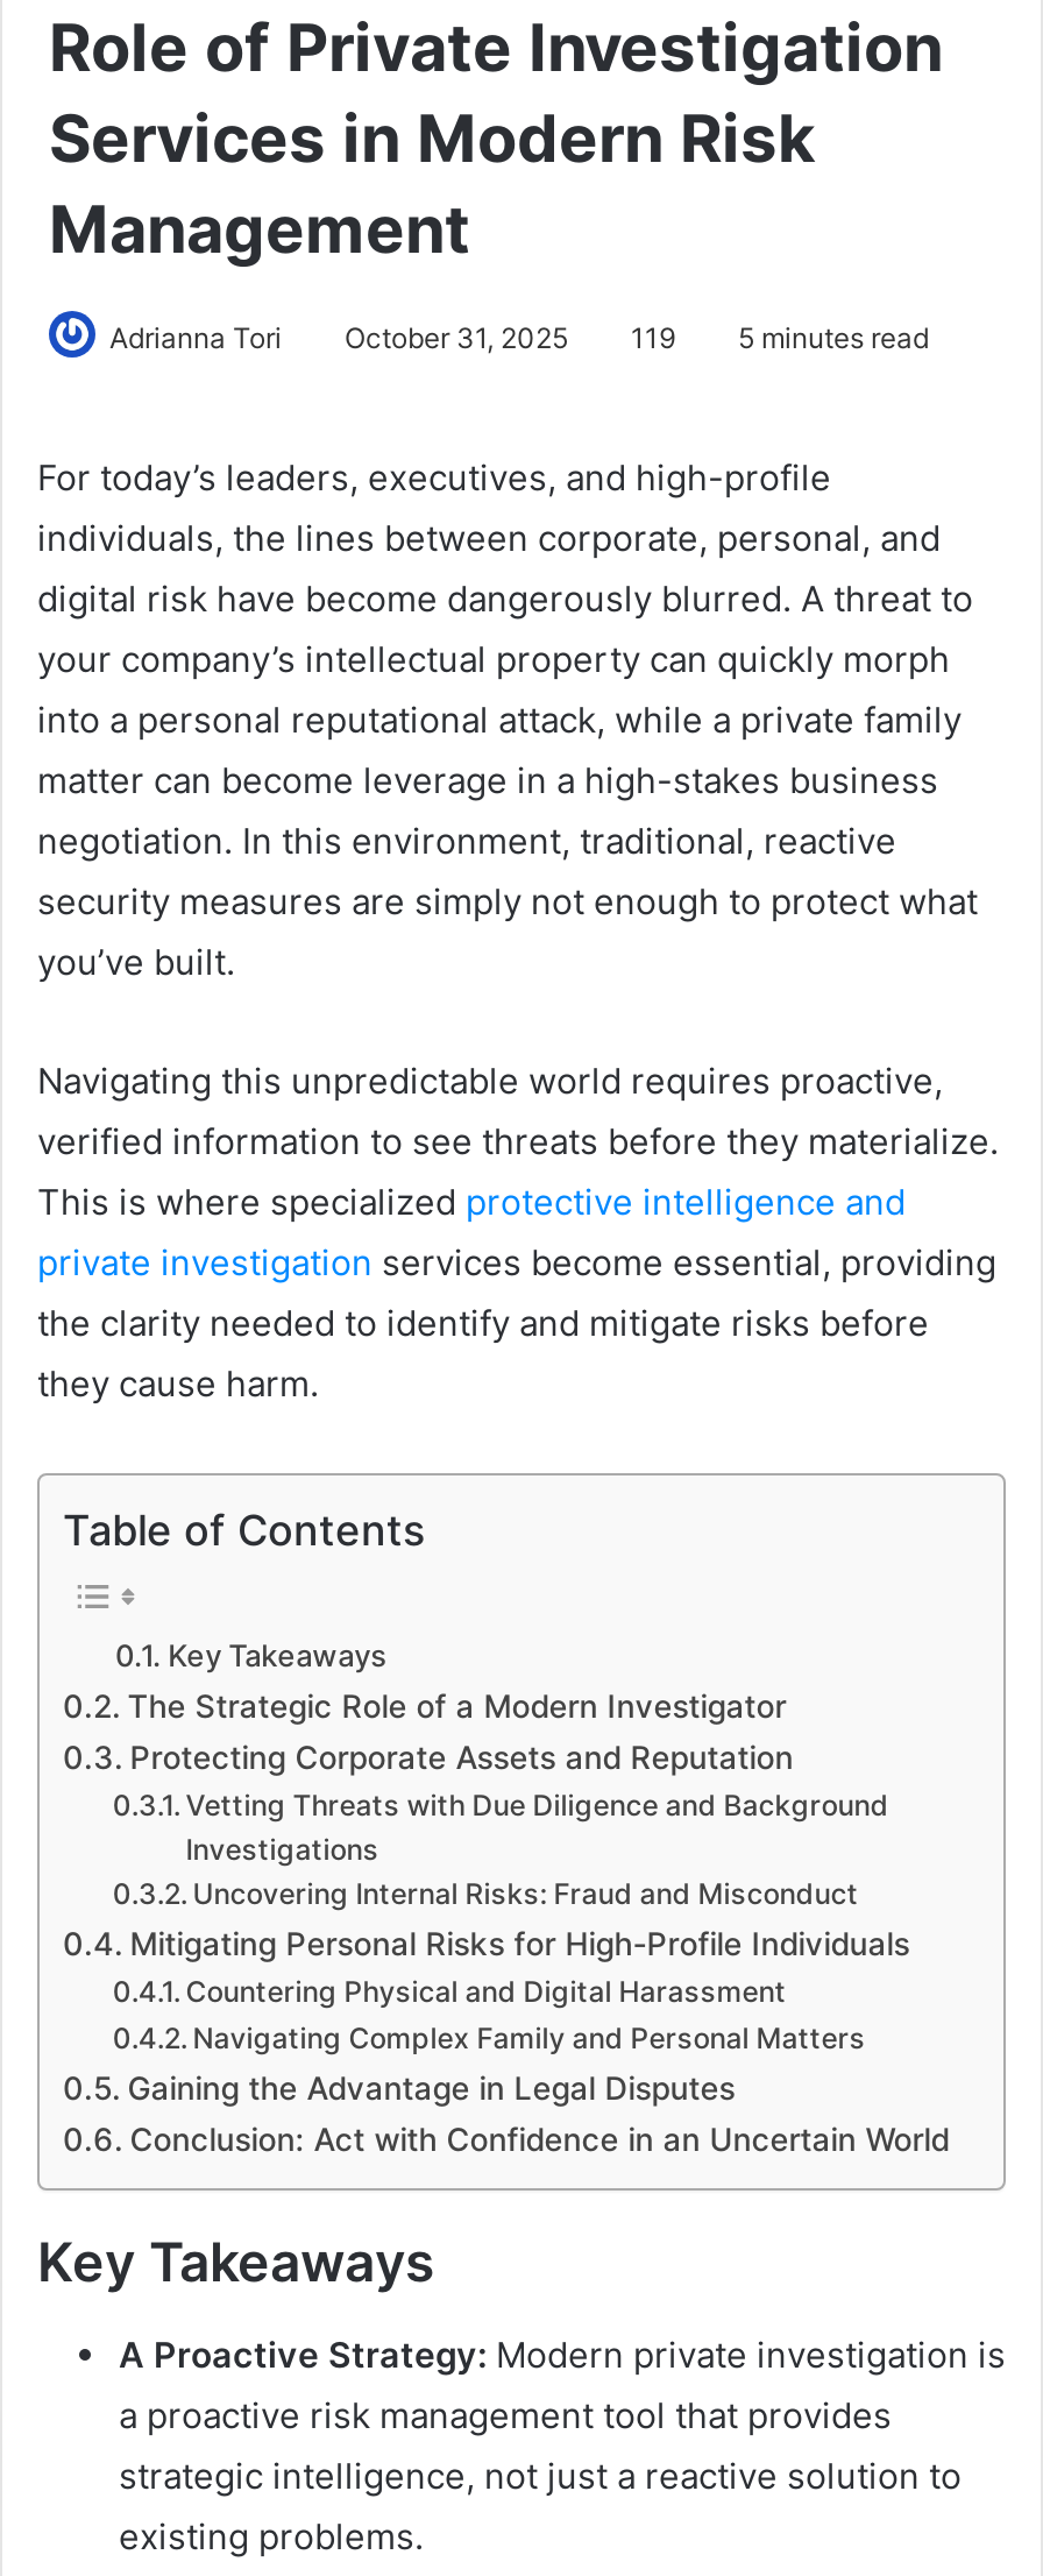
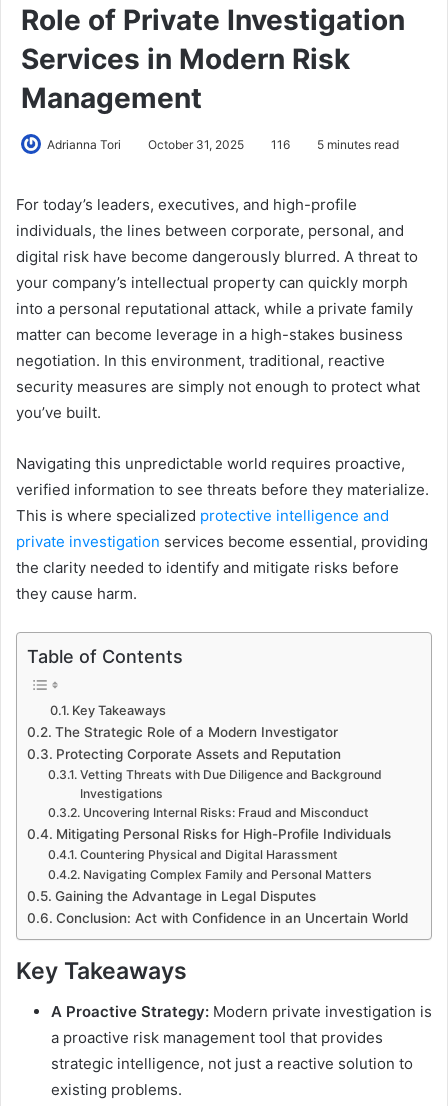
- Adrianna Tori October 31, 2025 119 5 minutes read
+ Adrianna Tori October 31, 2025 116 5 minutes read
